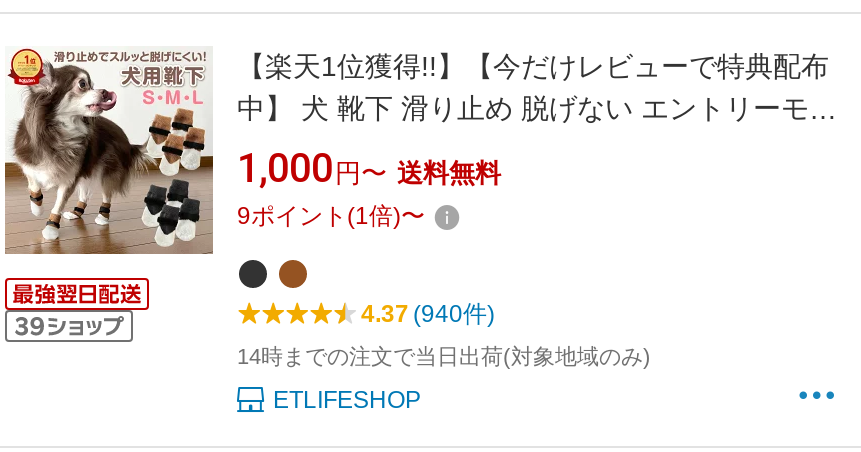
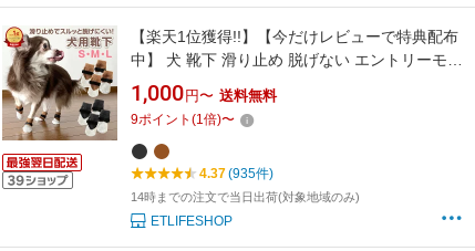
- 4.37 (940件)
+ 4.37 (935件)
